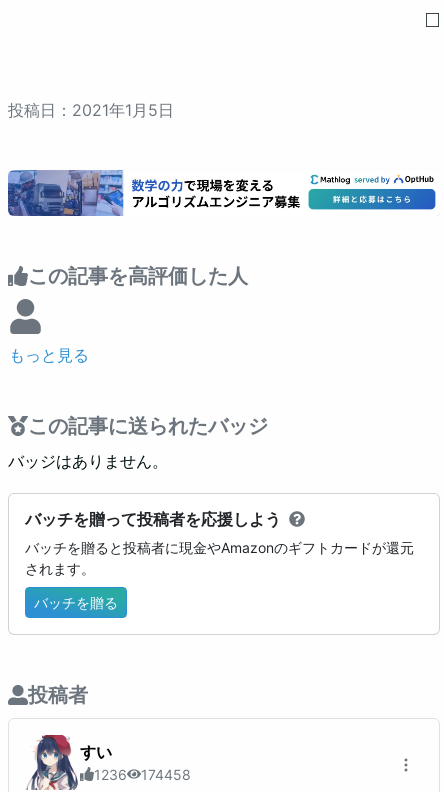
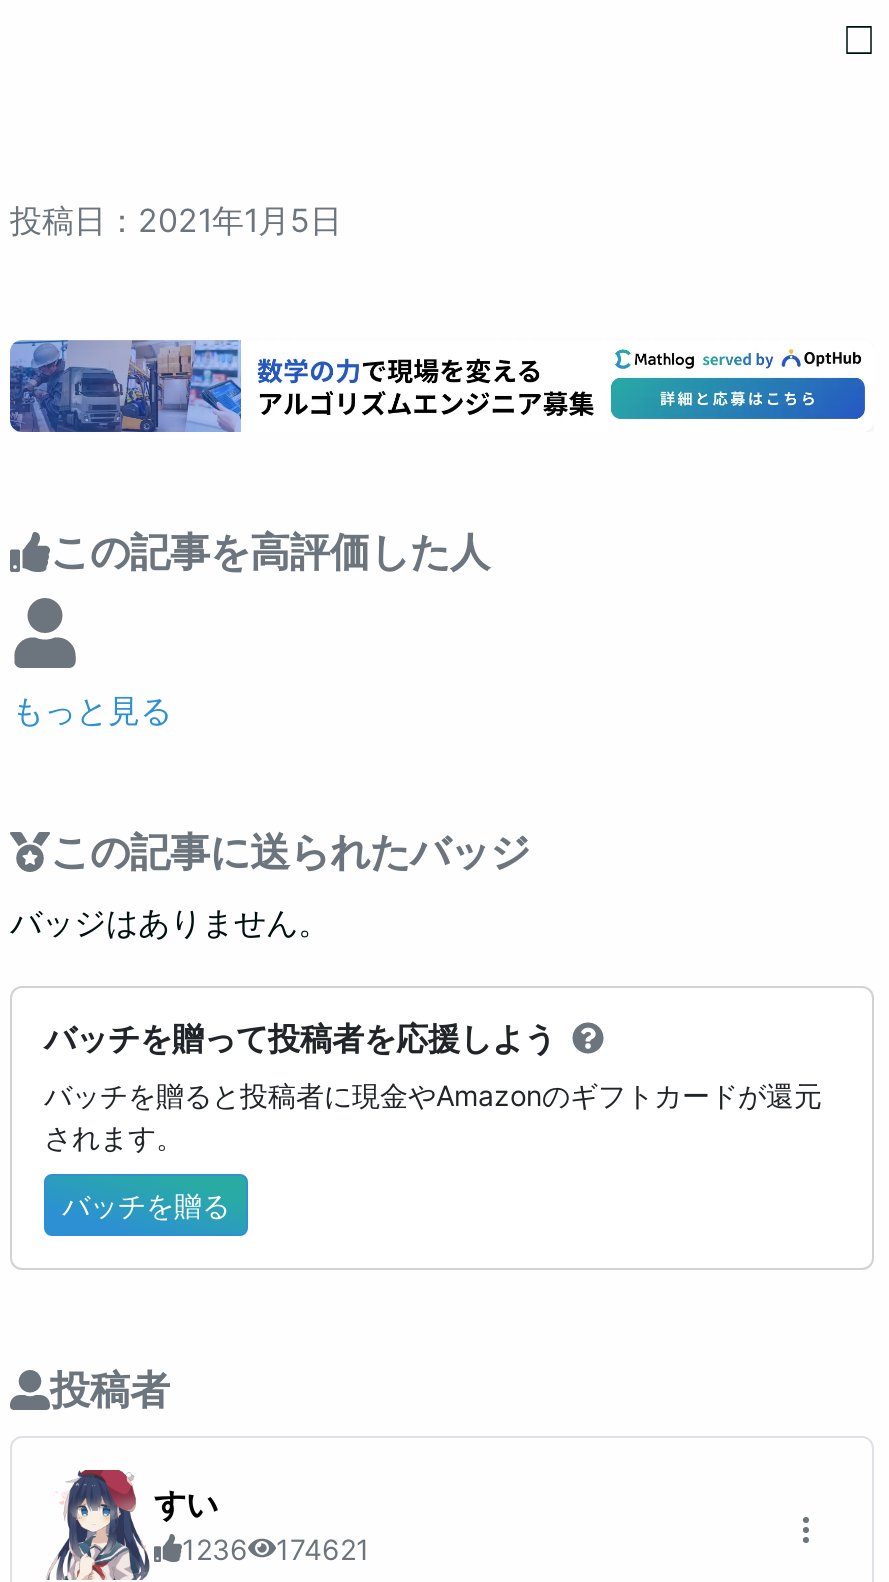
- 174458
+ 174621
